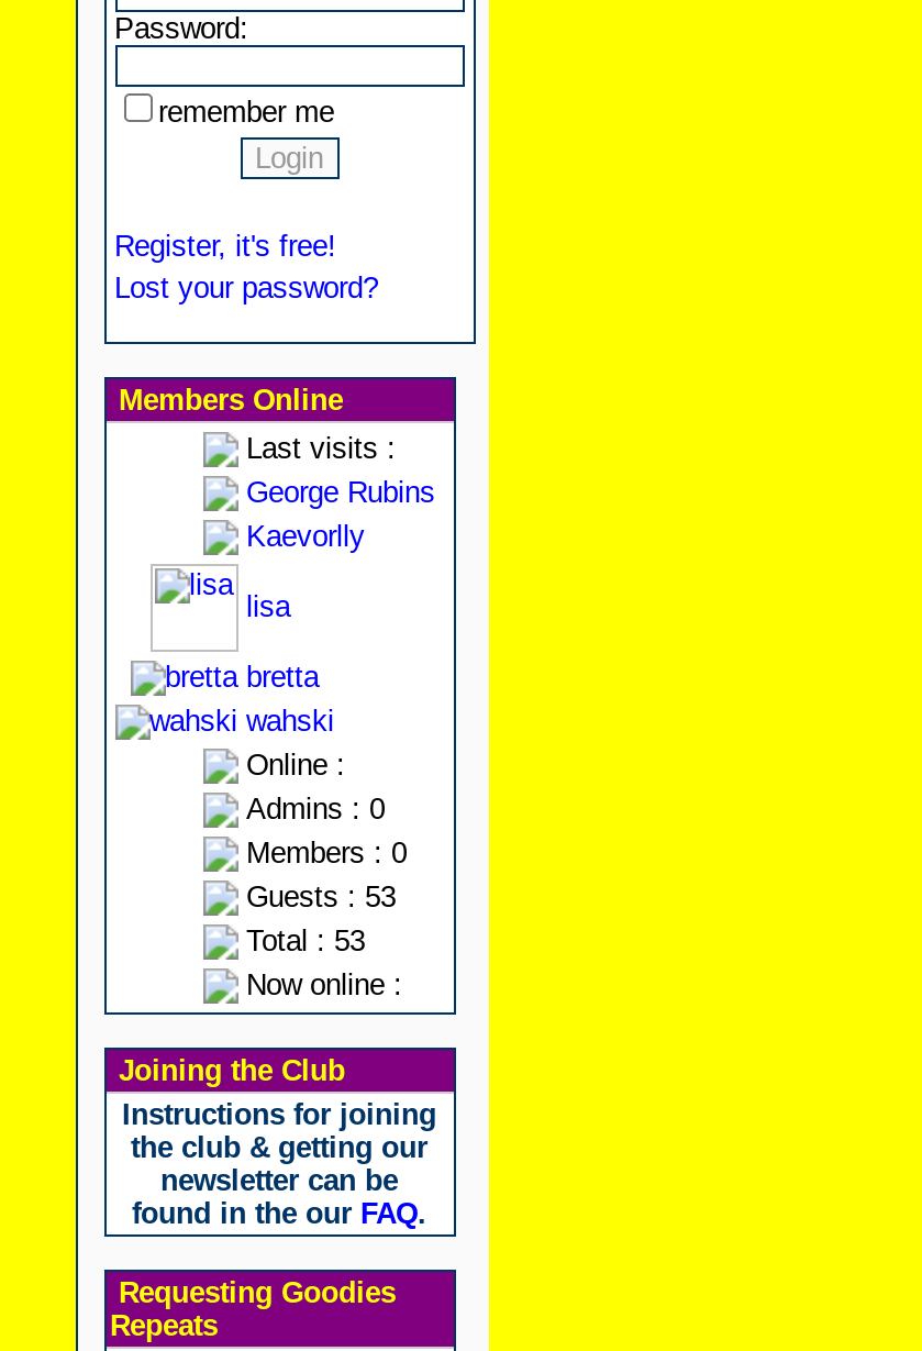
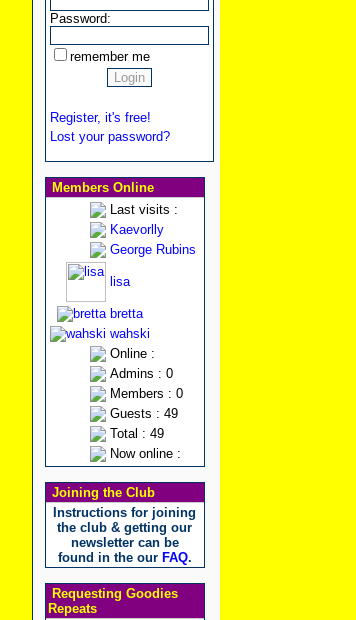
moved down: George Rubins

moved up: Kaevorlly

- Guests : 53
+ Guests : 49

- Total : 53
+ Total : 49
